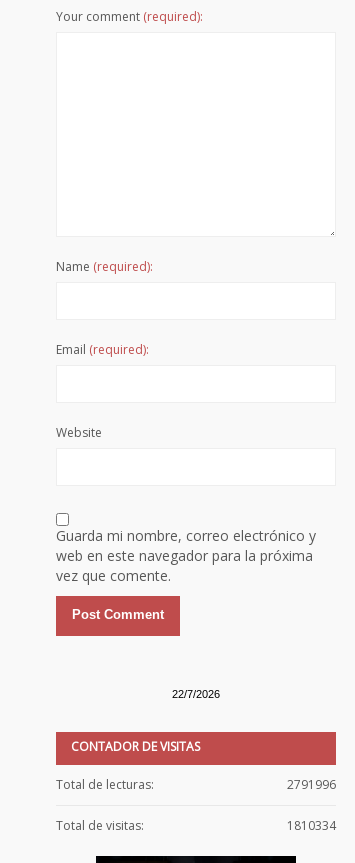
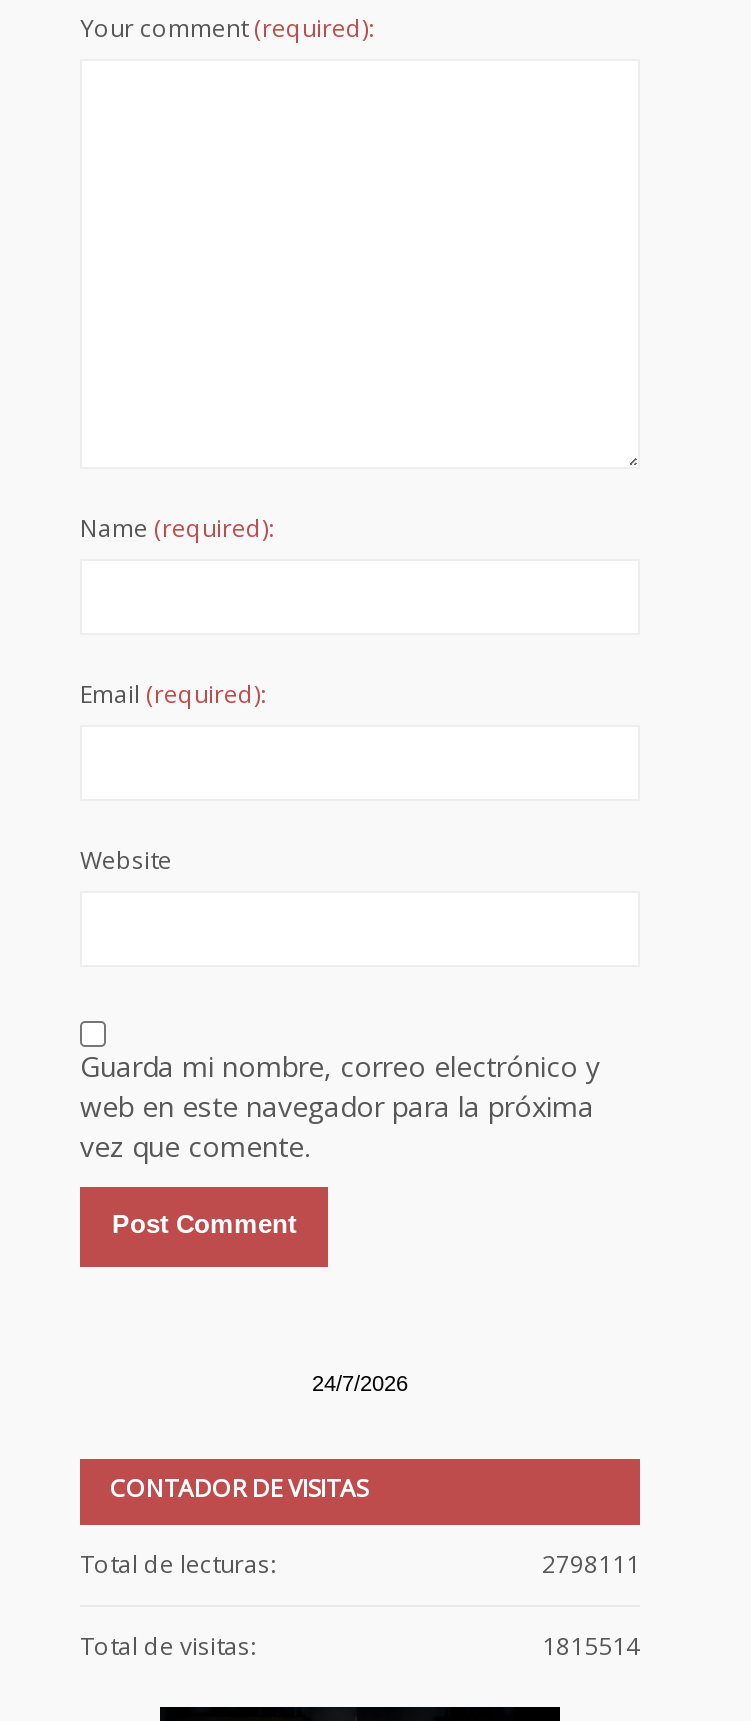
- 22/7/2026
+ 24/7/2026

- 2791996
+ 2798111

- 1810334
+ 1815514
